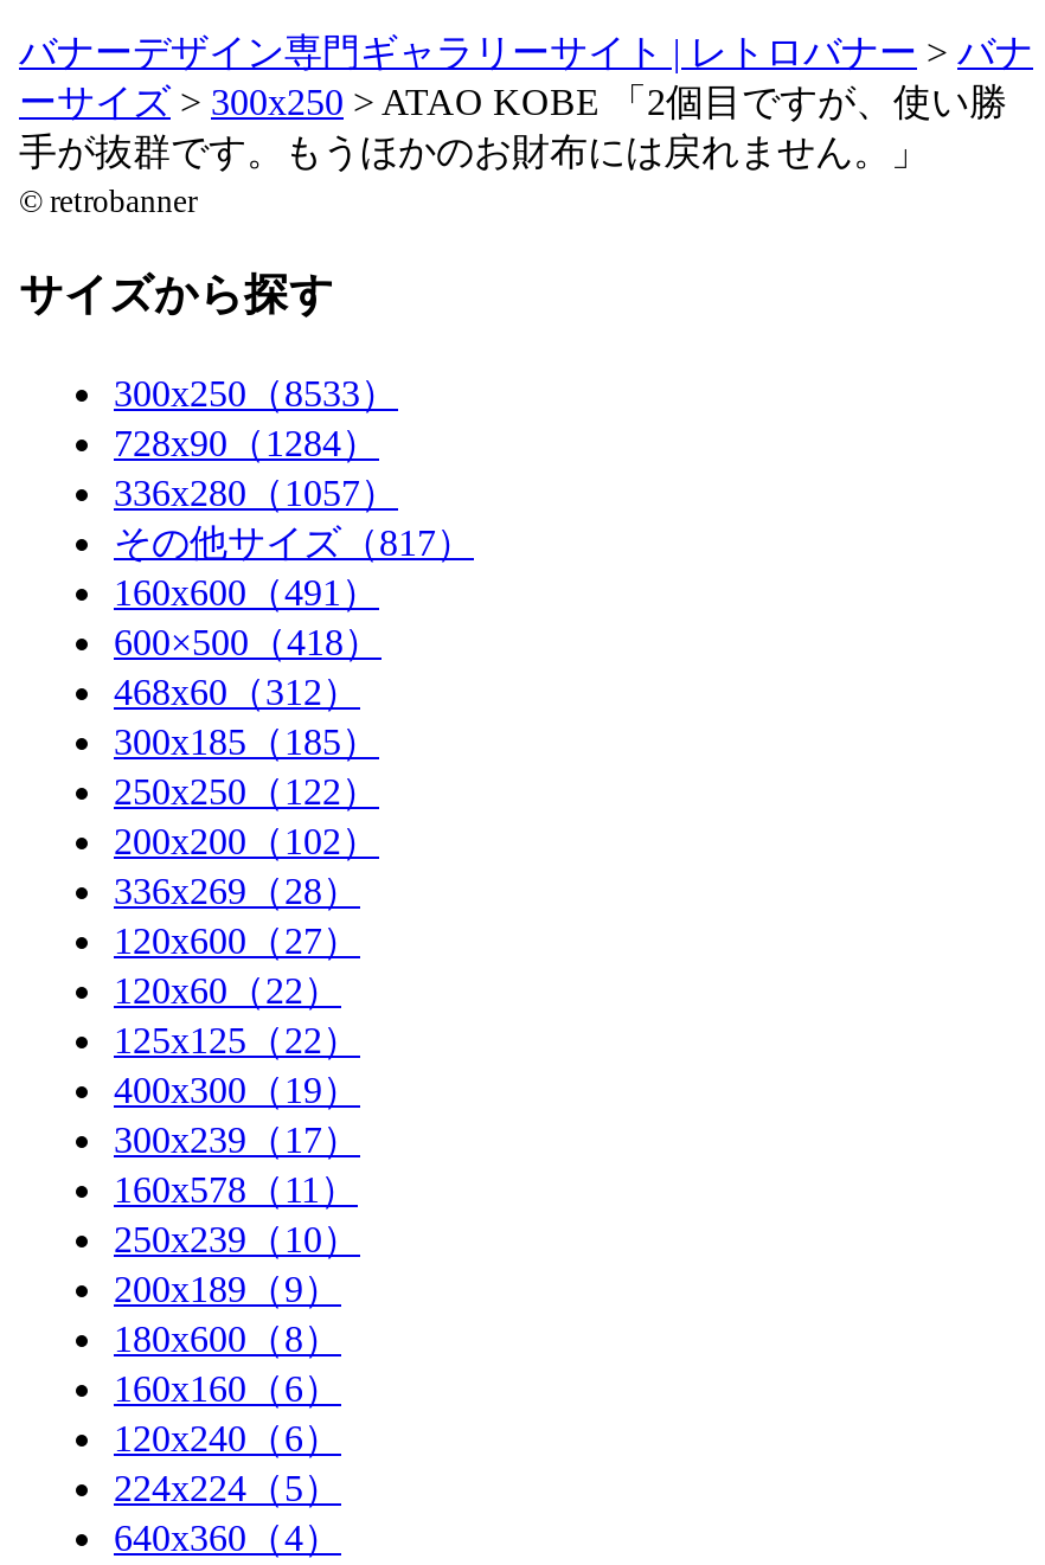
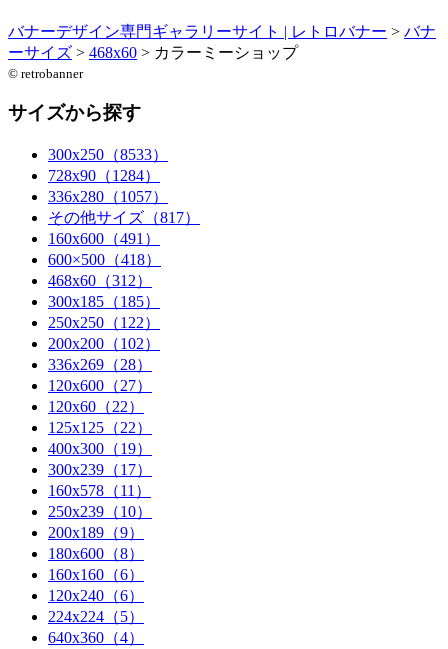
- ーサイズ> 300x250 > ATAO KOBE 「2個目ですが、使い勝
- 手が抜群です。もうほかのお財布には戻れません。」
+ ーサイズ> 468x60 >カラーミーショップ
